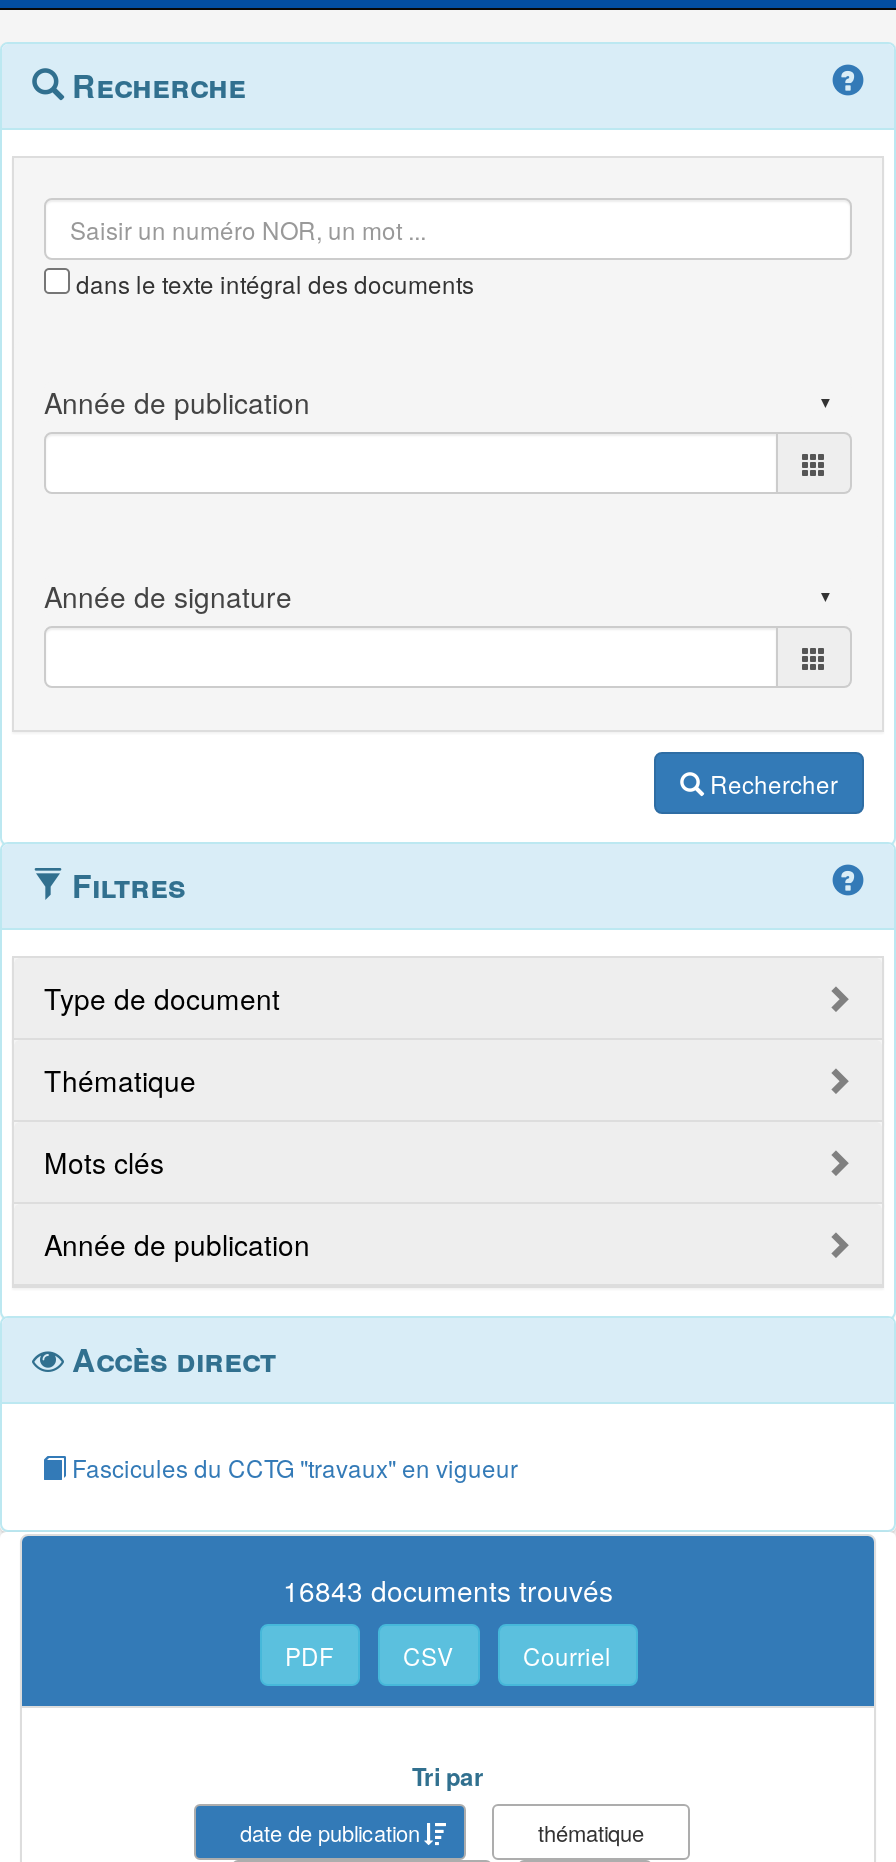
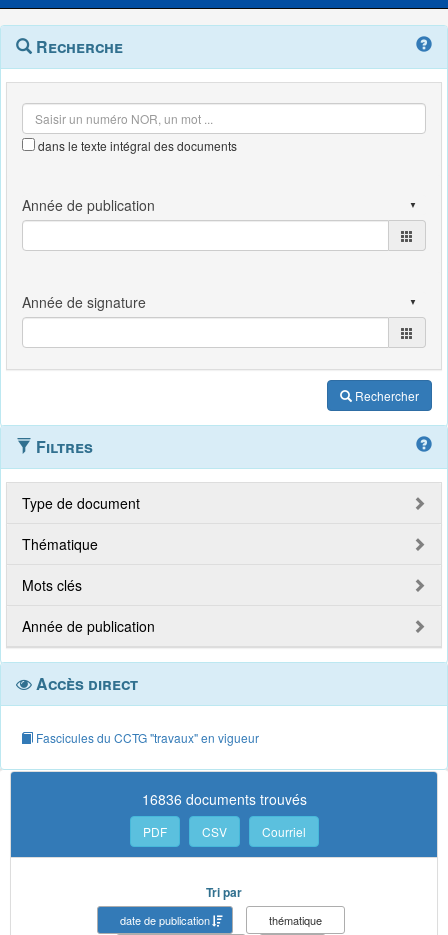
- 16843 documents trouvés
+ 16836 documents trouvés
